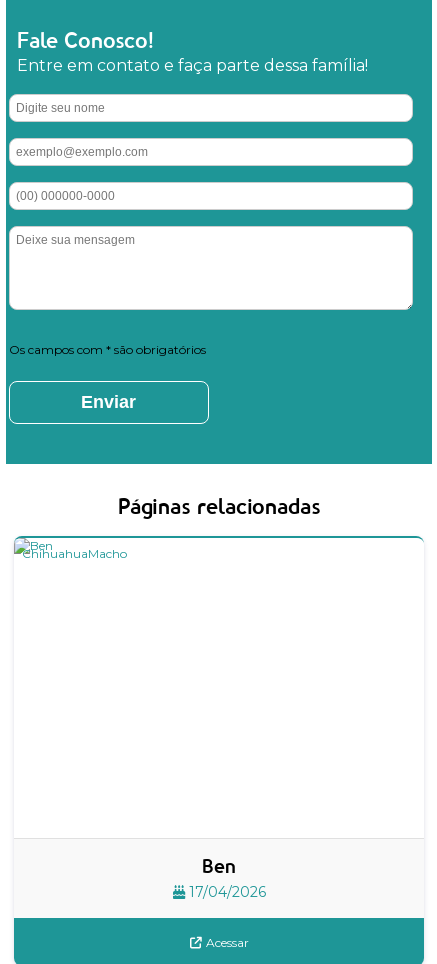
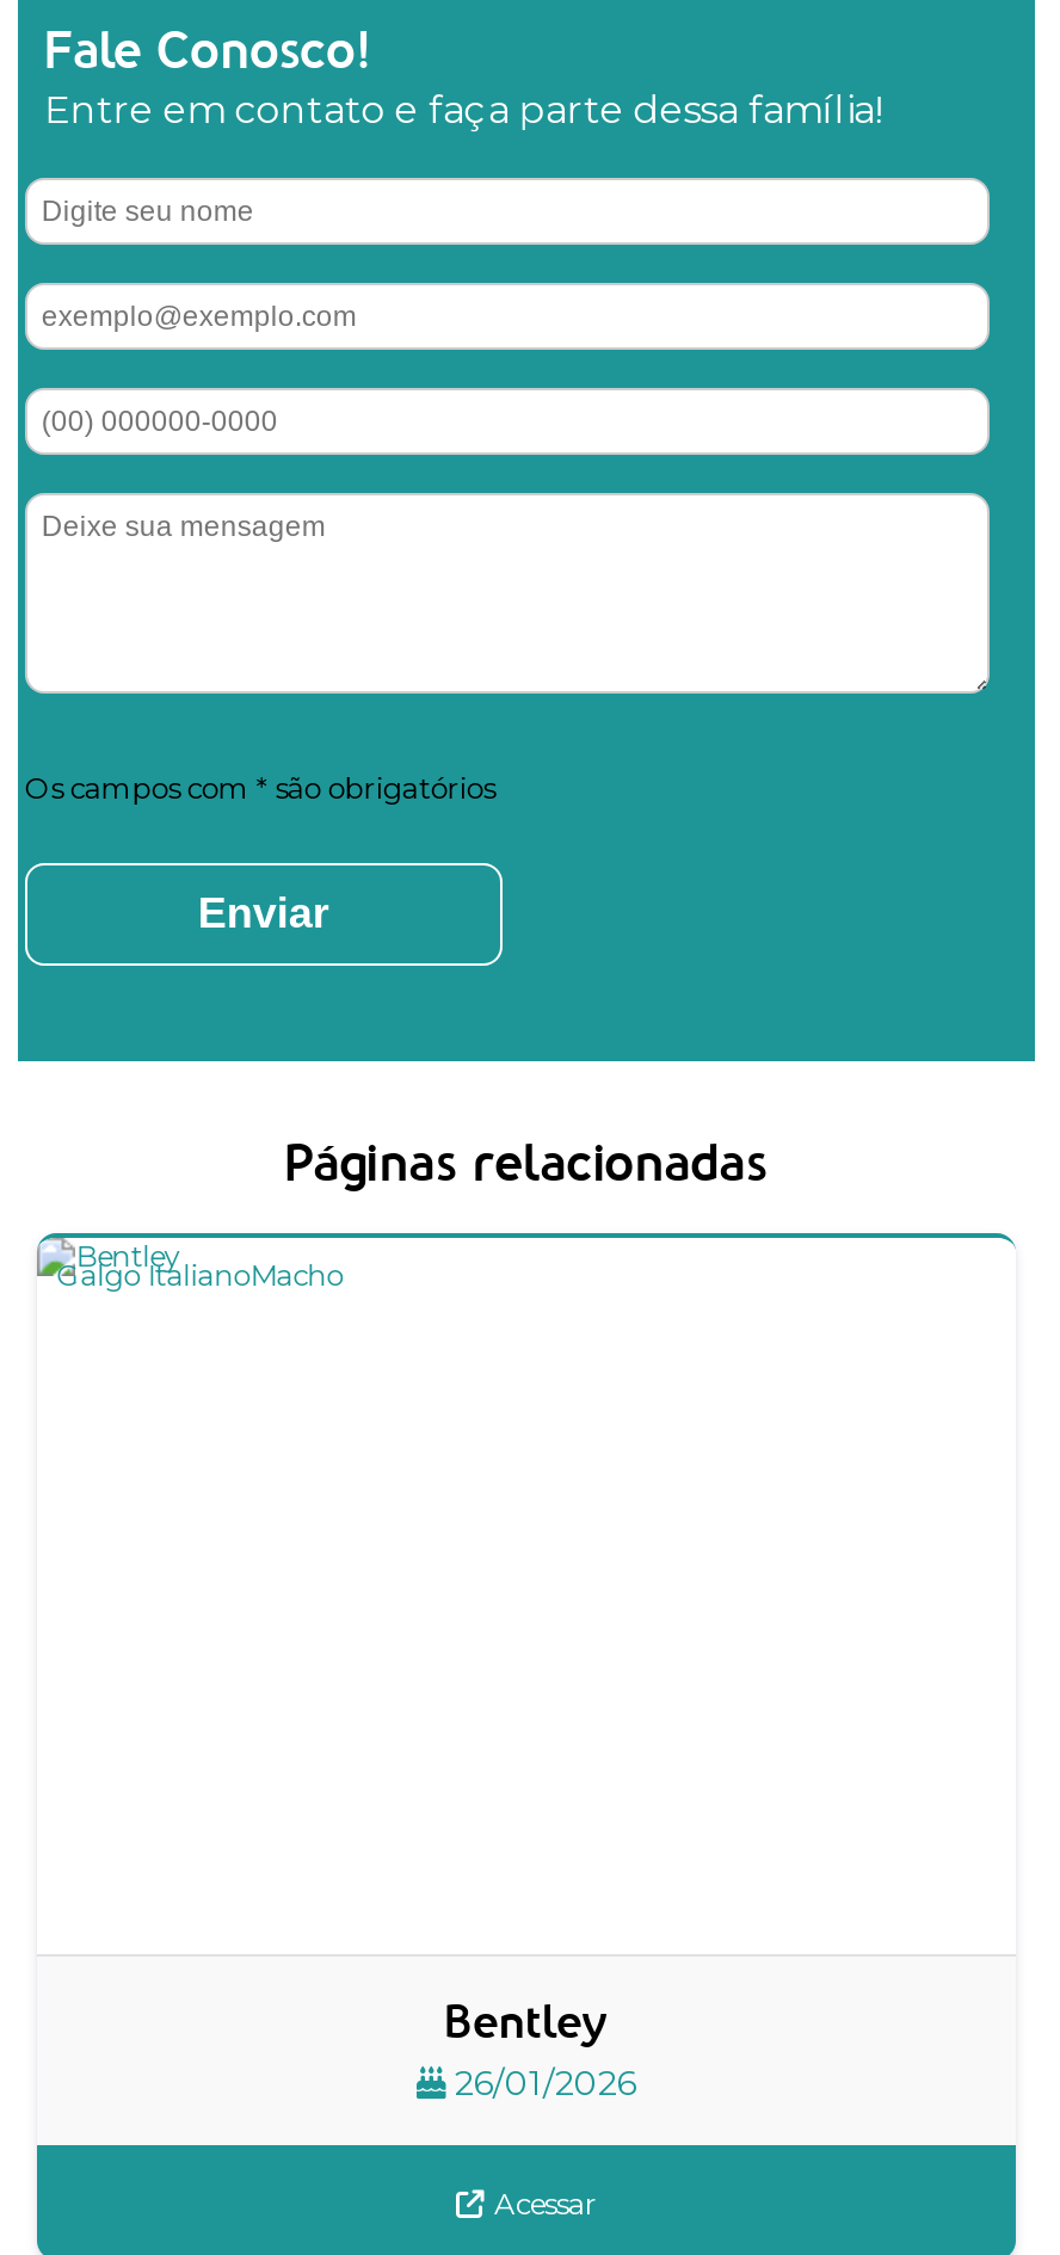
- ChihuahuaMacho
+ Galgo ItalianoMacho

- Ben
- 17/04/2026
+ Bentley
+ 26/01/2026
